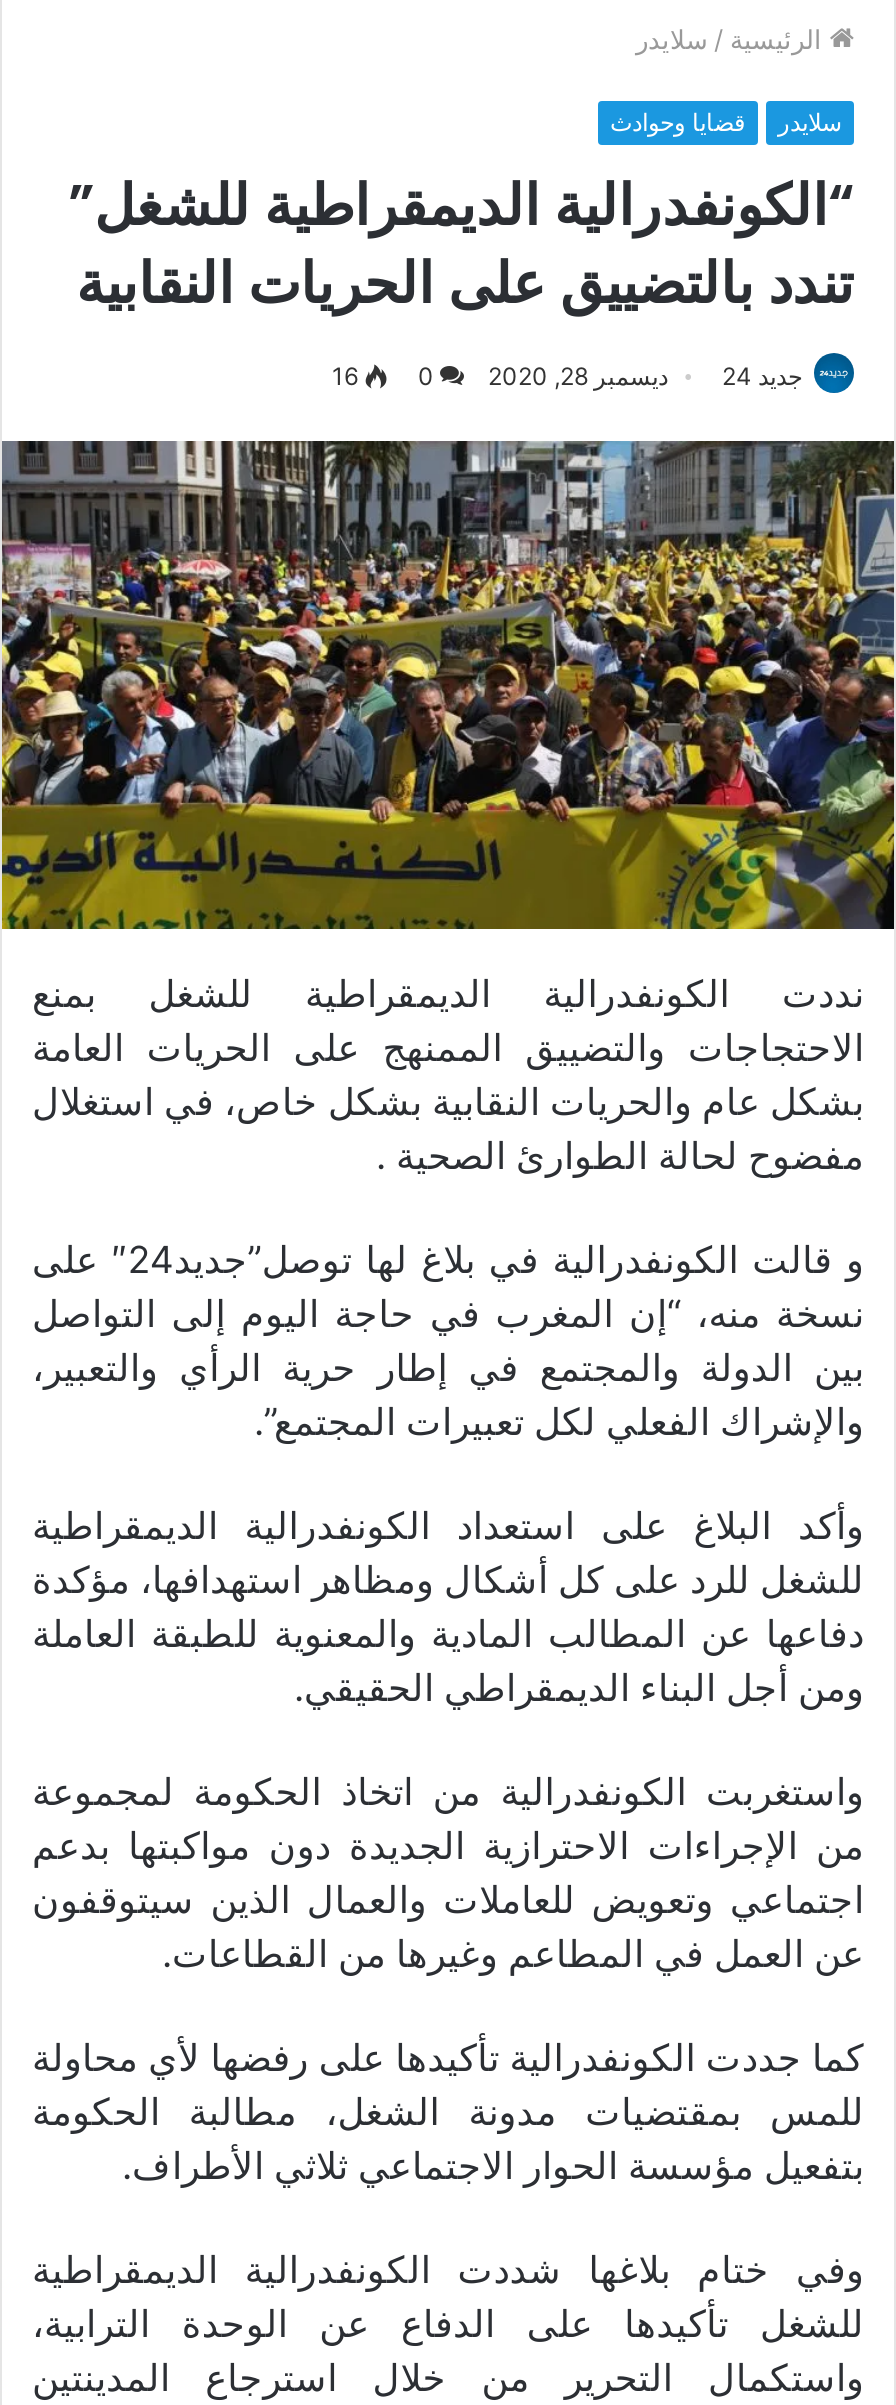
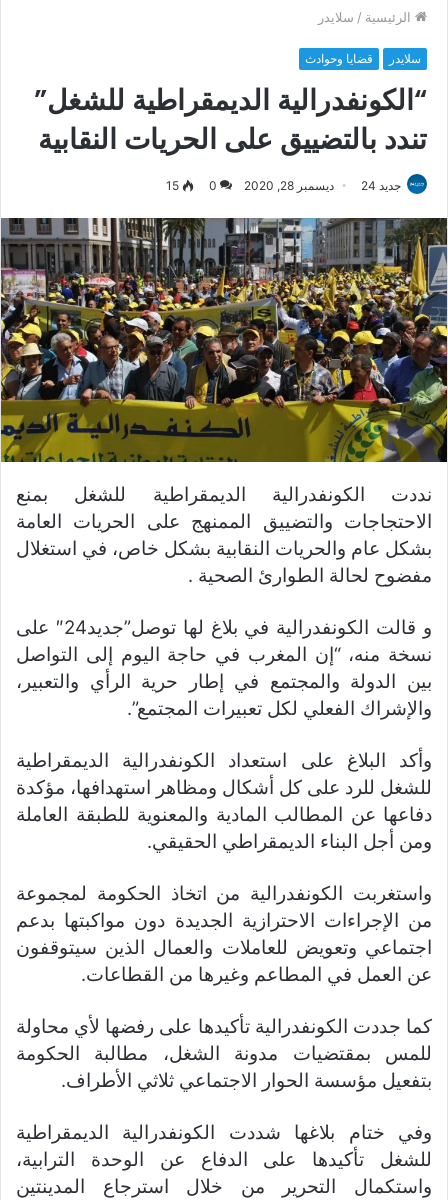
- 16 0
+ 15 0
